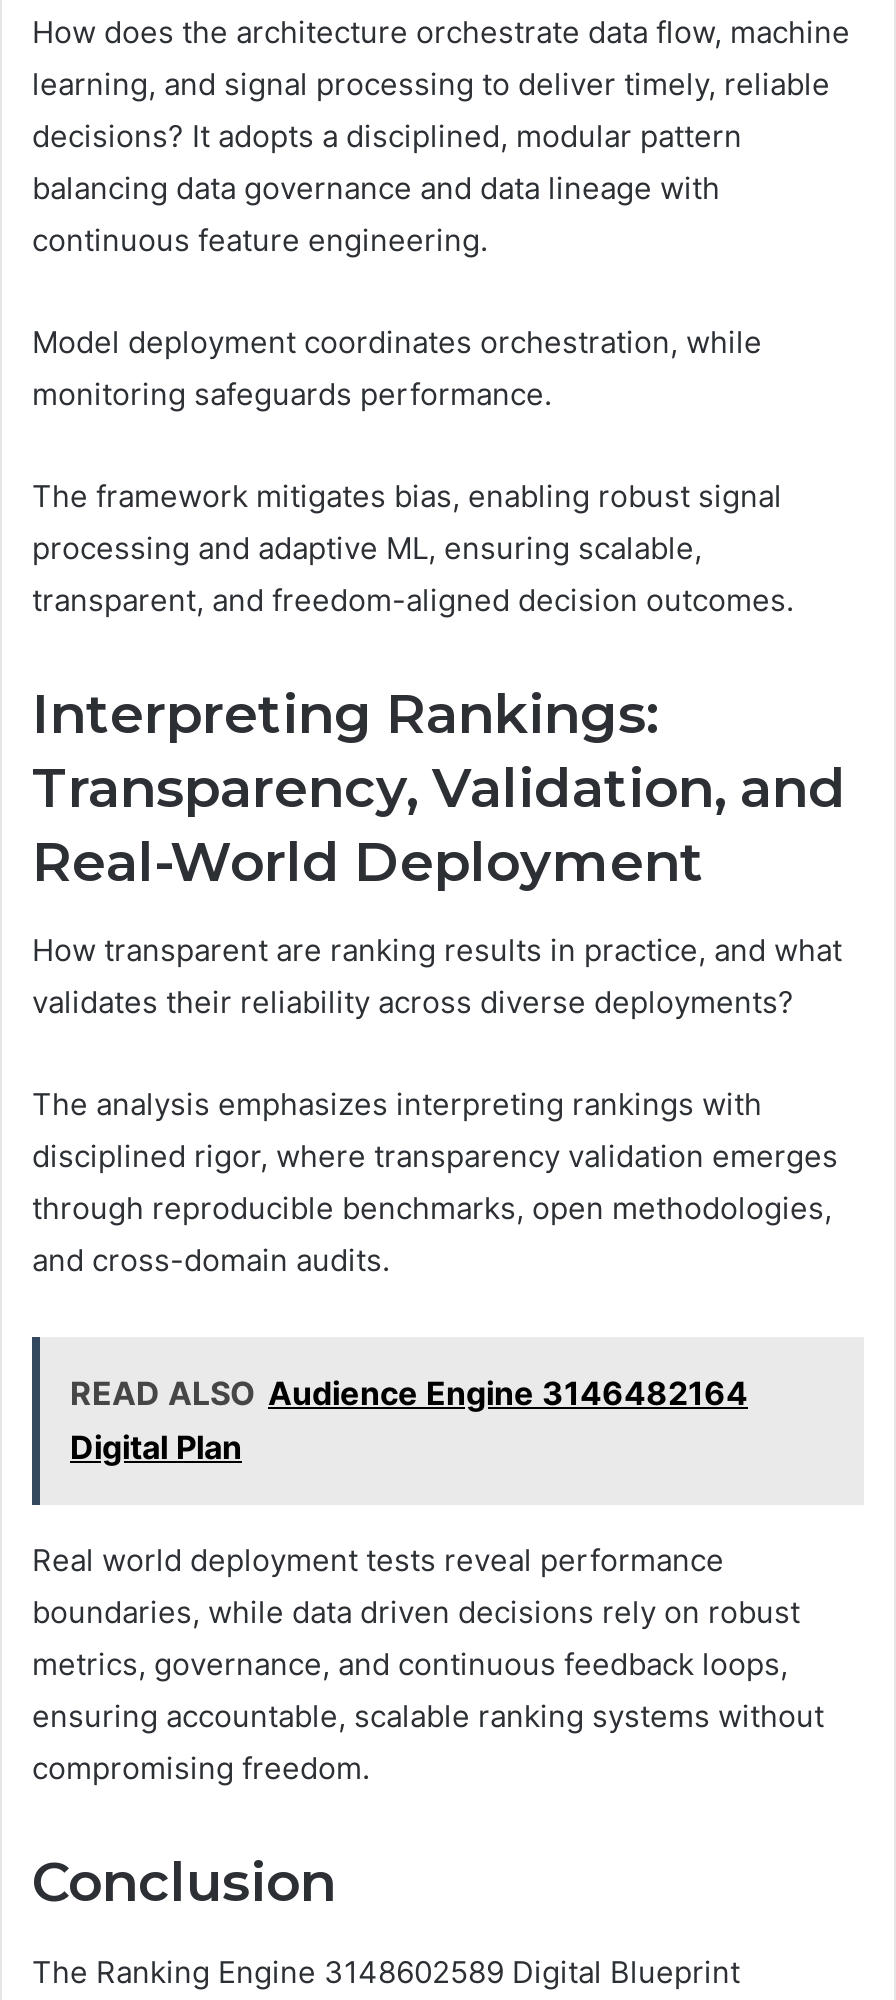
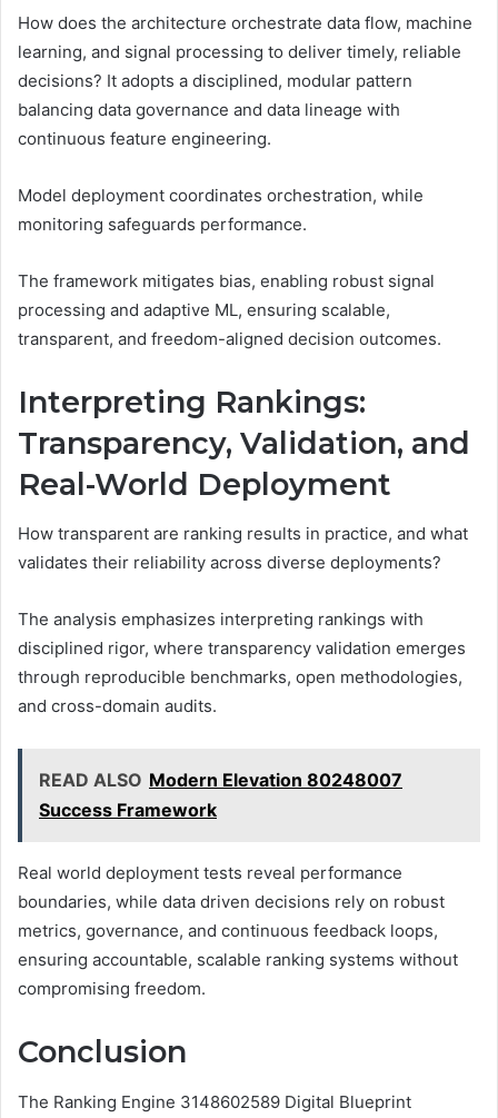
- READ ALSO Audience Engine 3146482164
- Digital Plan
+ READ ALSO Modern Elevation 80248007
+ Success Framework
